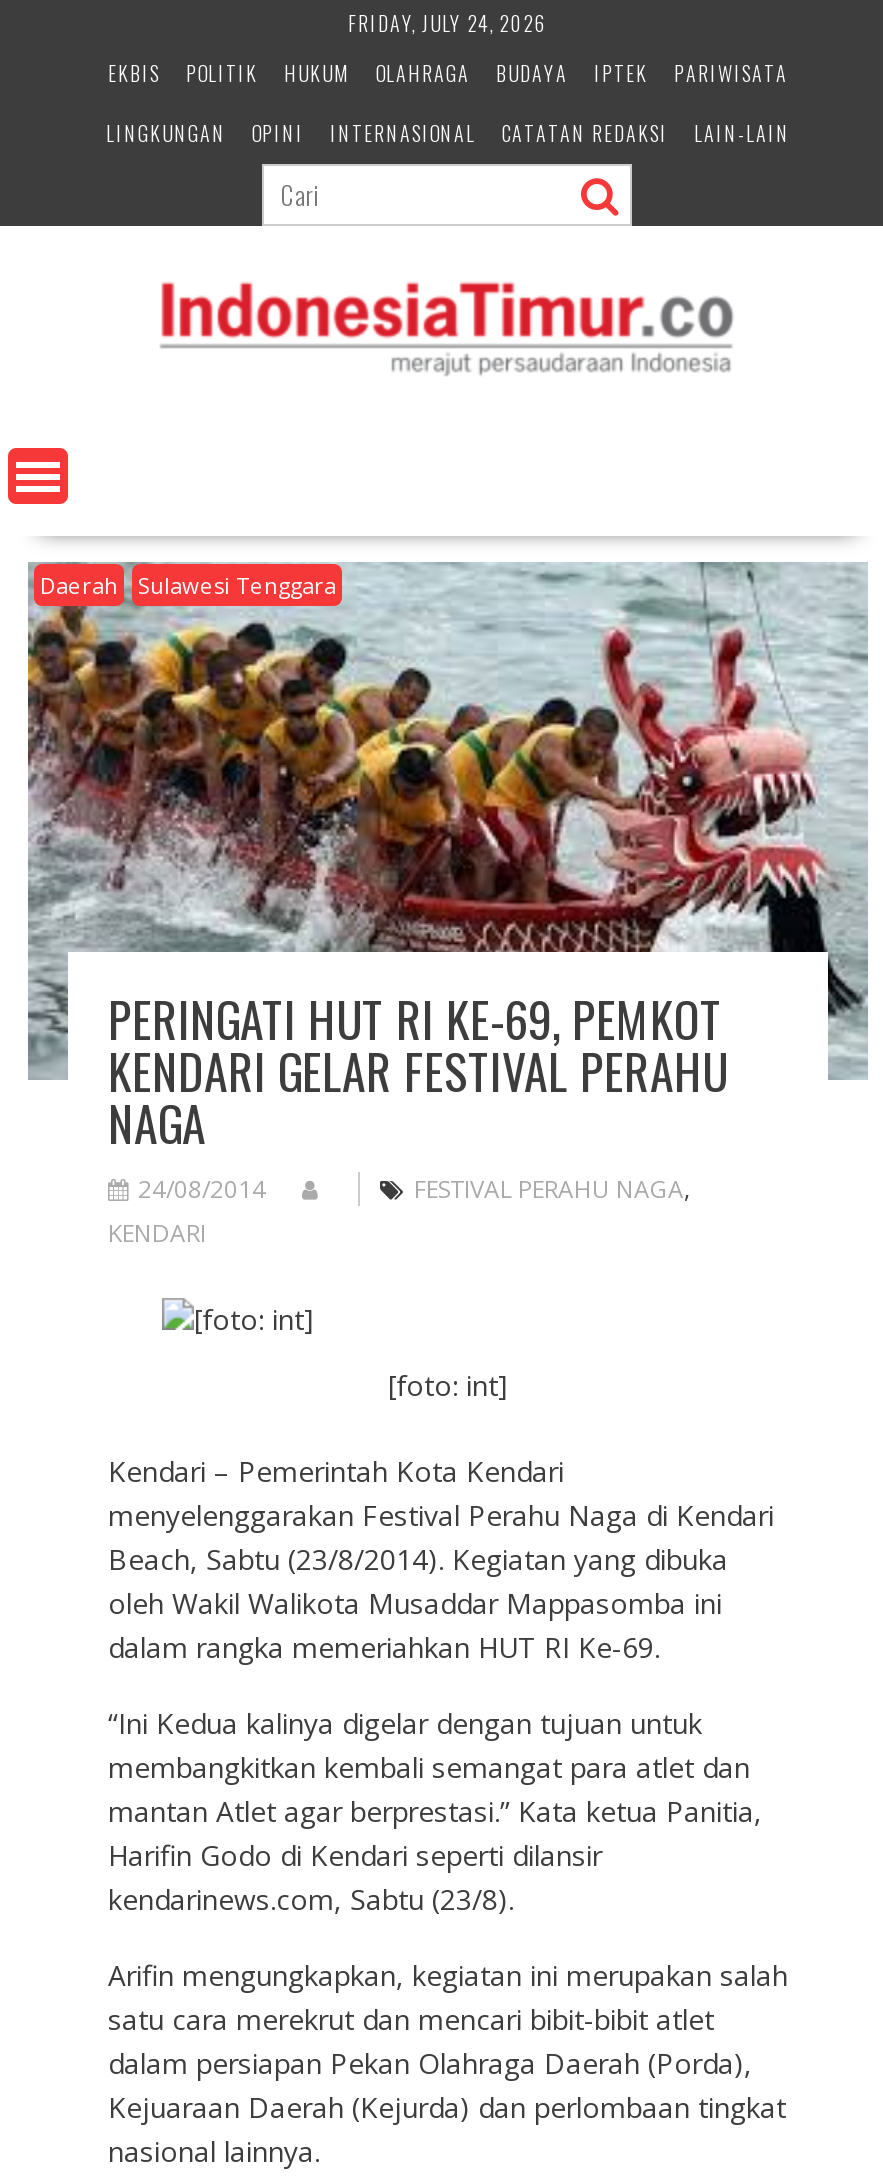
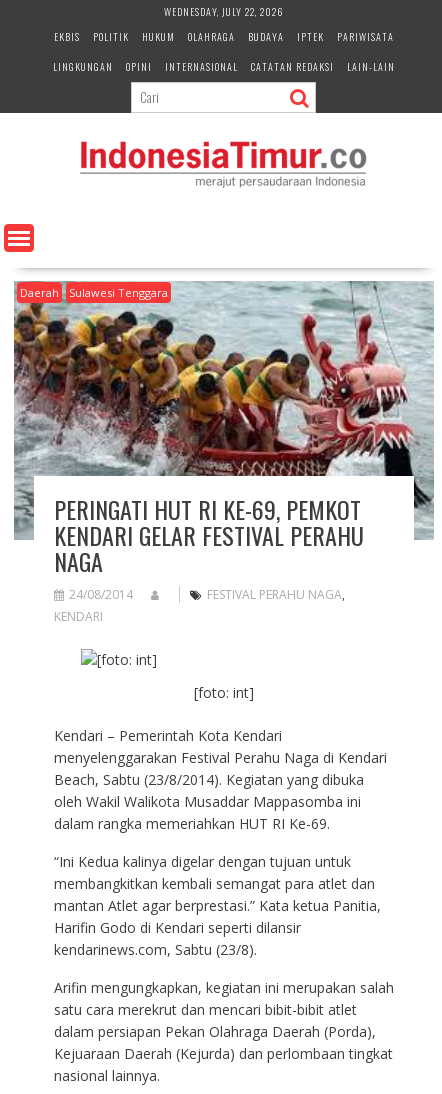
- FRIDAY, JULY 24, 2026
+ WEDNESDAY, JULY 22, 2026
